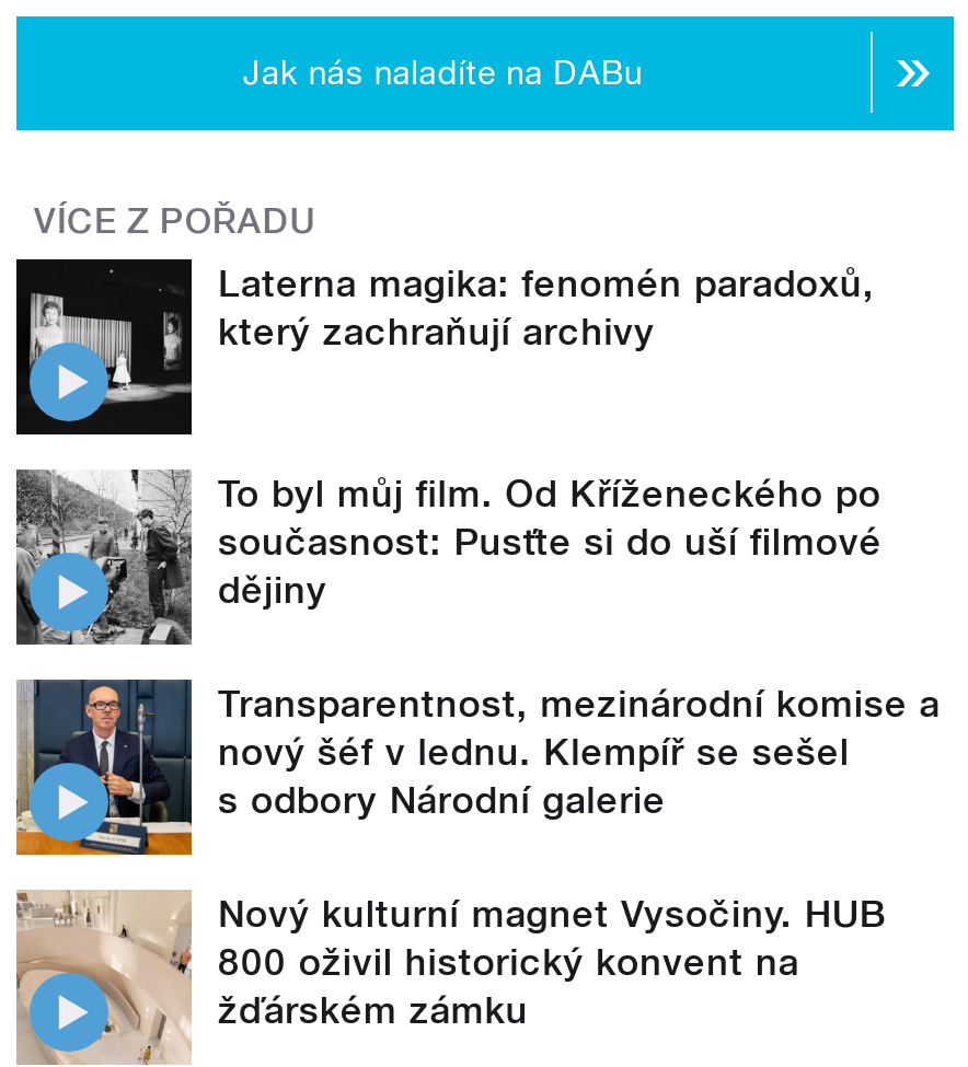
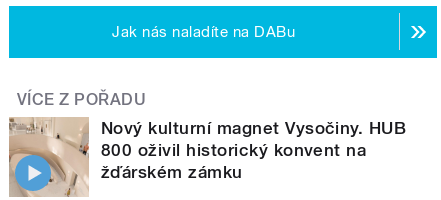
- [image]
- Laterna magika: fenomén paradoxů,
- který zachraňují archivy

- [image]
- To byl můj film. Od Kříženeckého po
- současnost: Pusťte si do uší filmové
- dějiny
- Transparentnost, mezinárodní komise a
- nový šéf v lednu. Klempíř se sešel
- s odbory Národní galerie

- [image]
